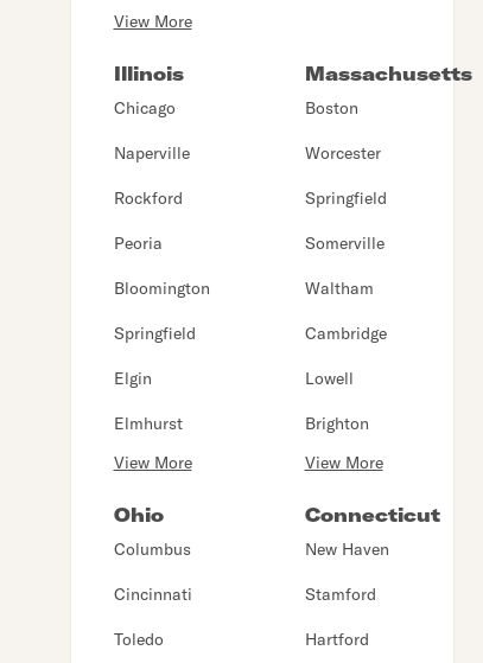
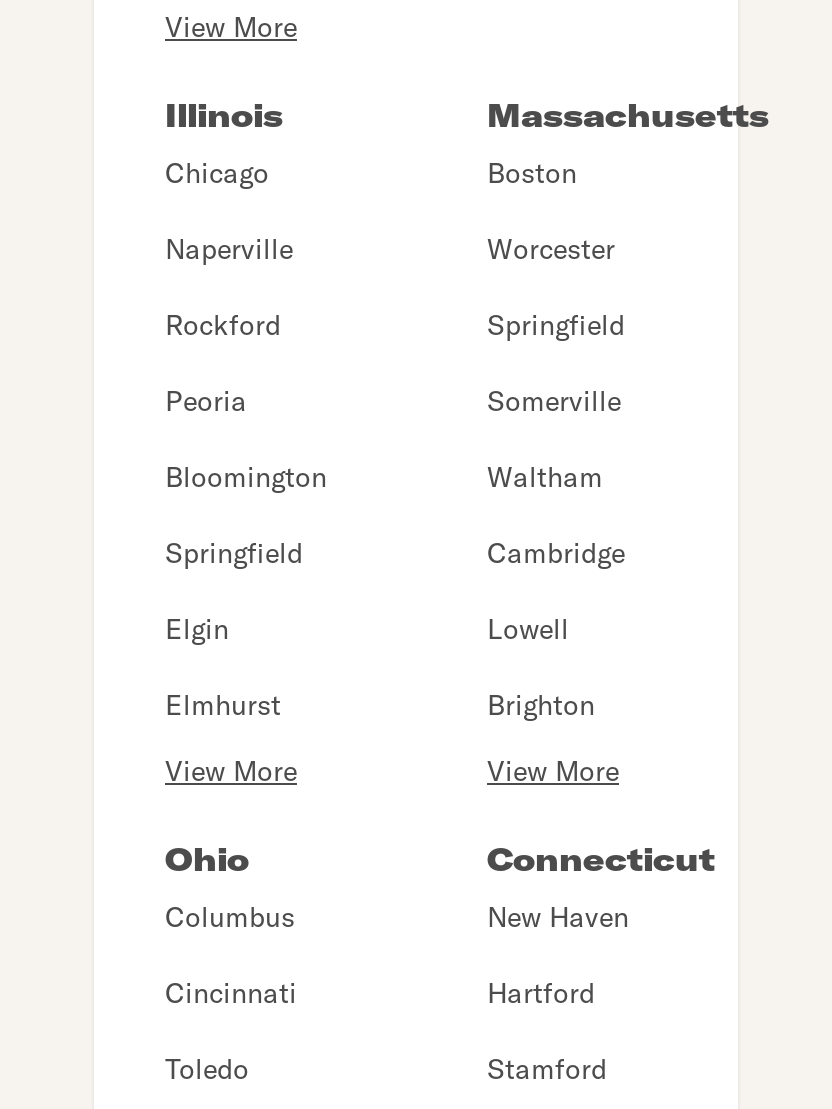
moved down: Stamford

moved up: Hartford
